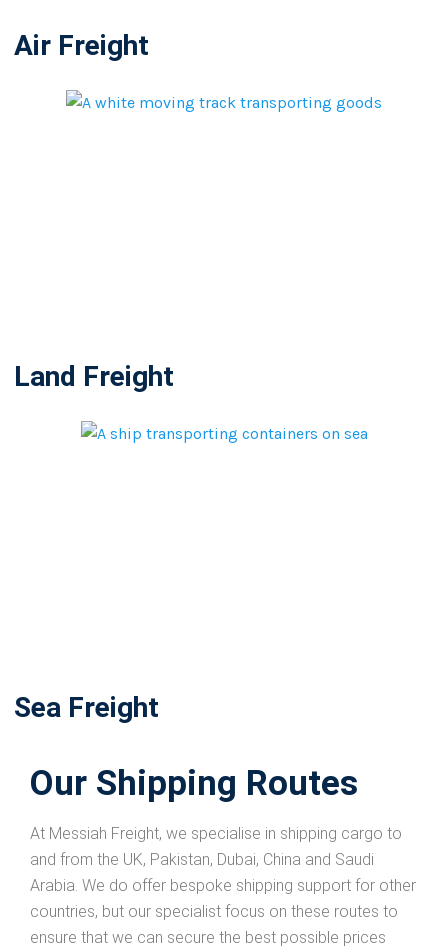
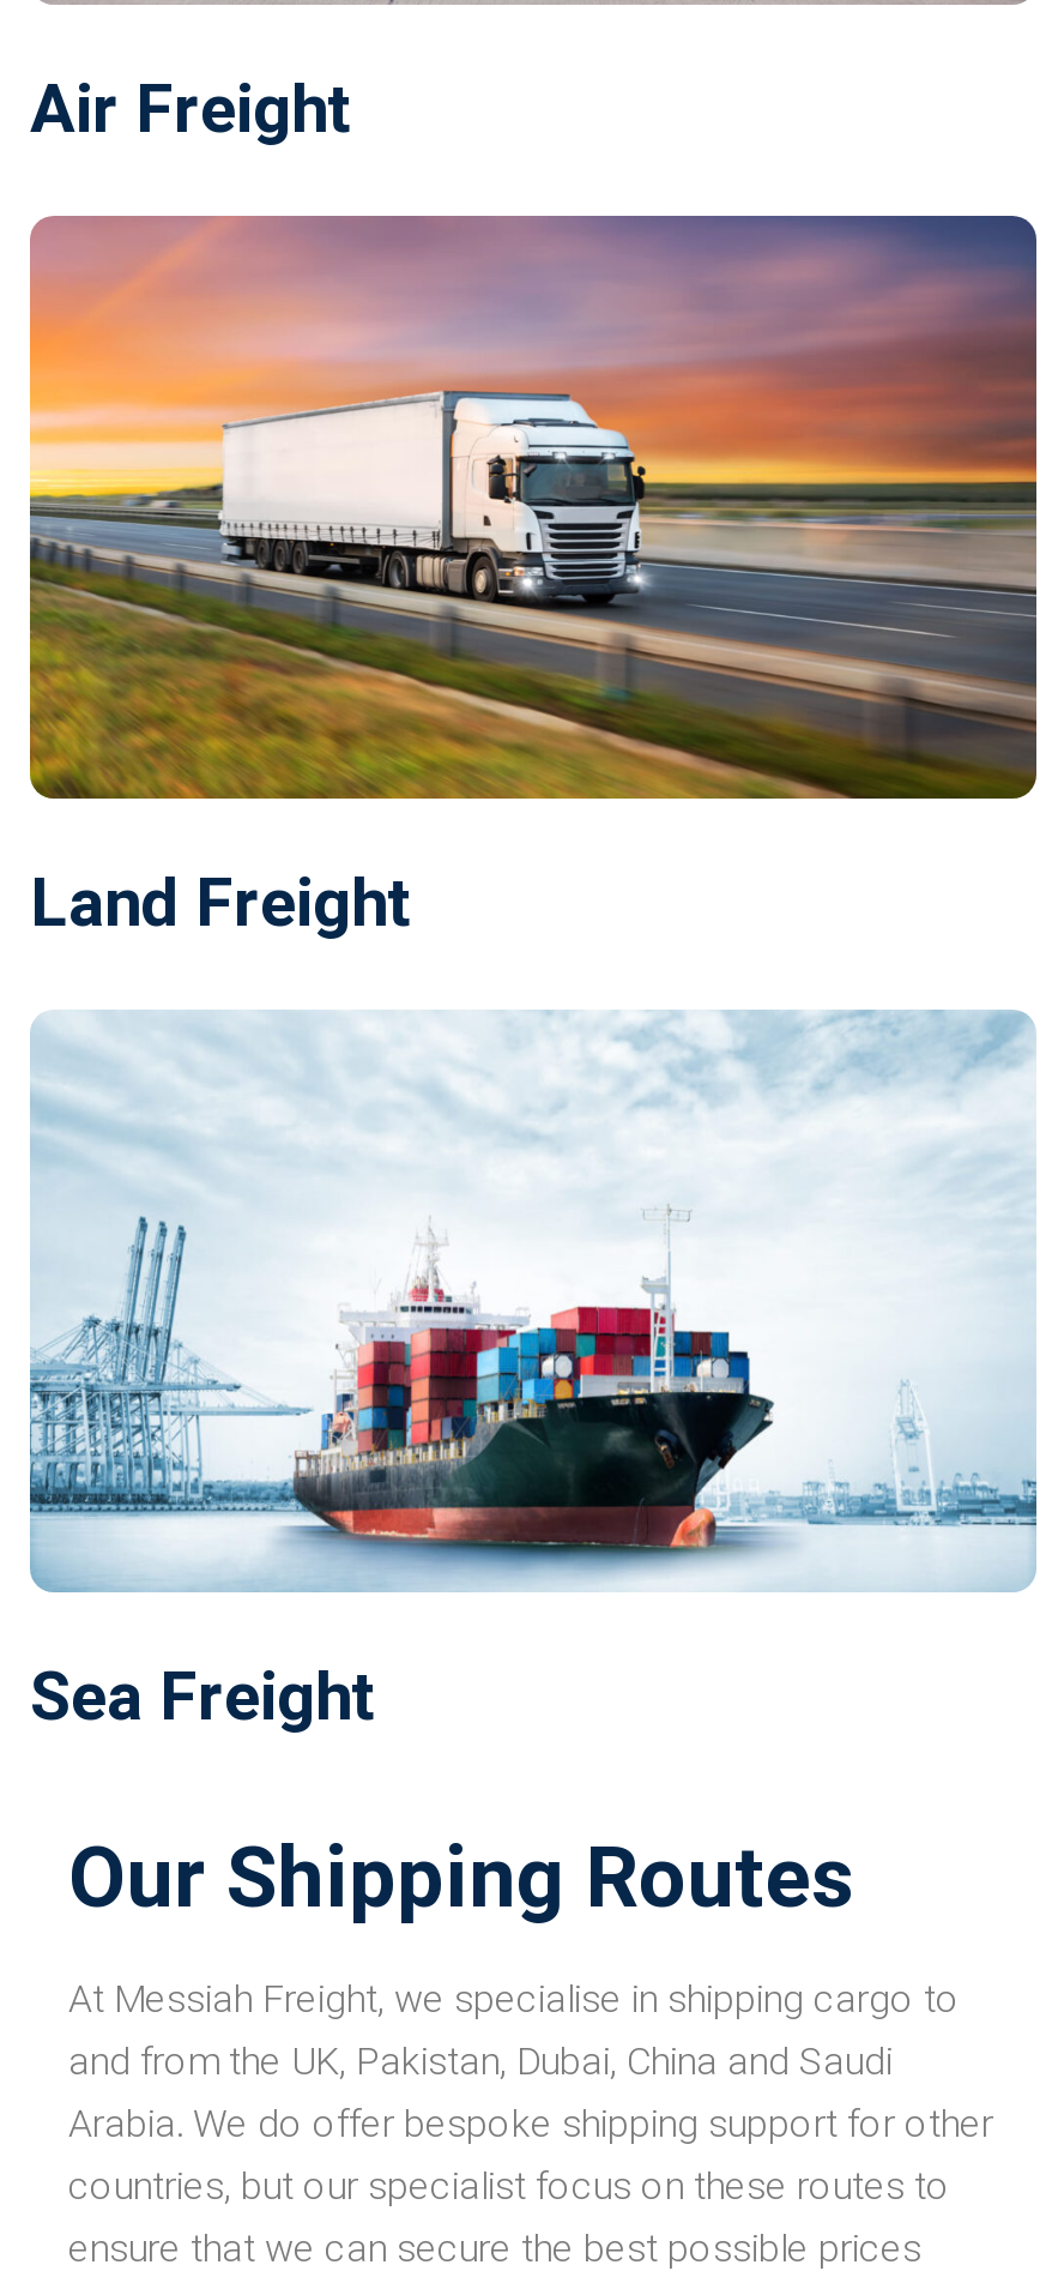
+ [image]

+ [image]
